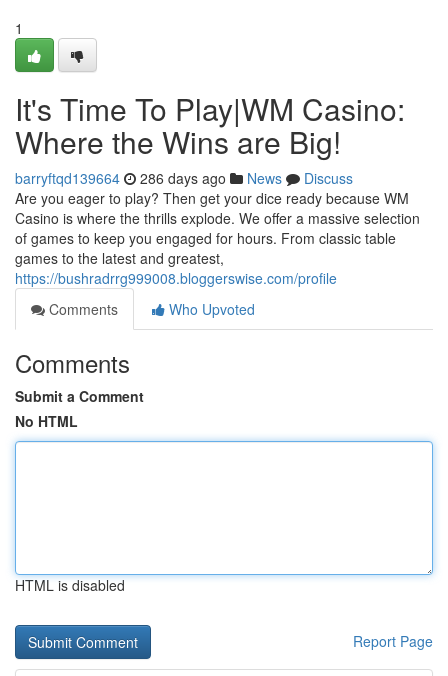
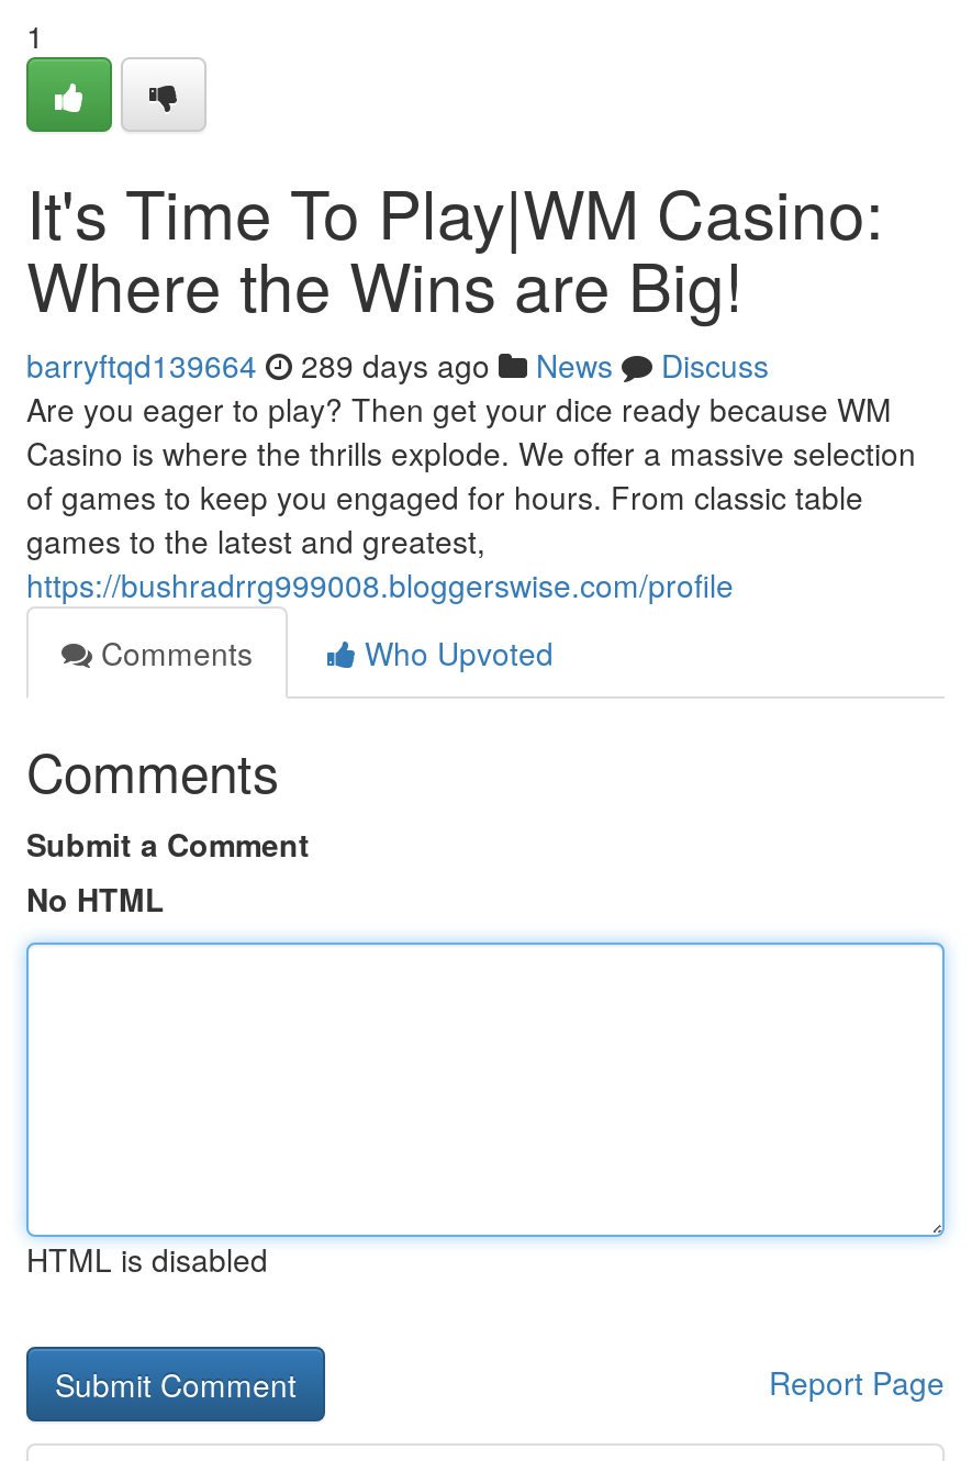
- barryftqd139664 286 days ago News Discuss
+ barryftqd139664 289 days ago News Discuss
